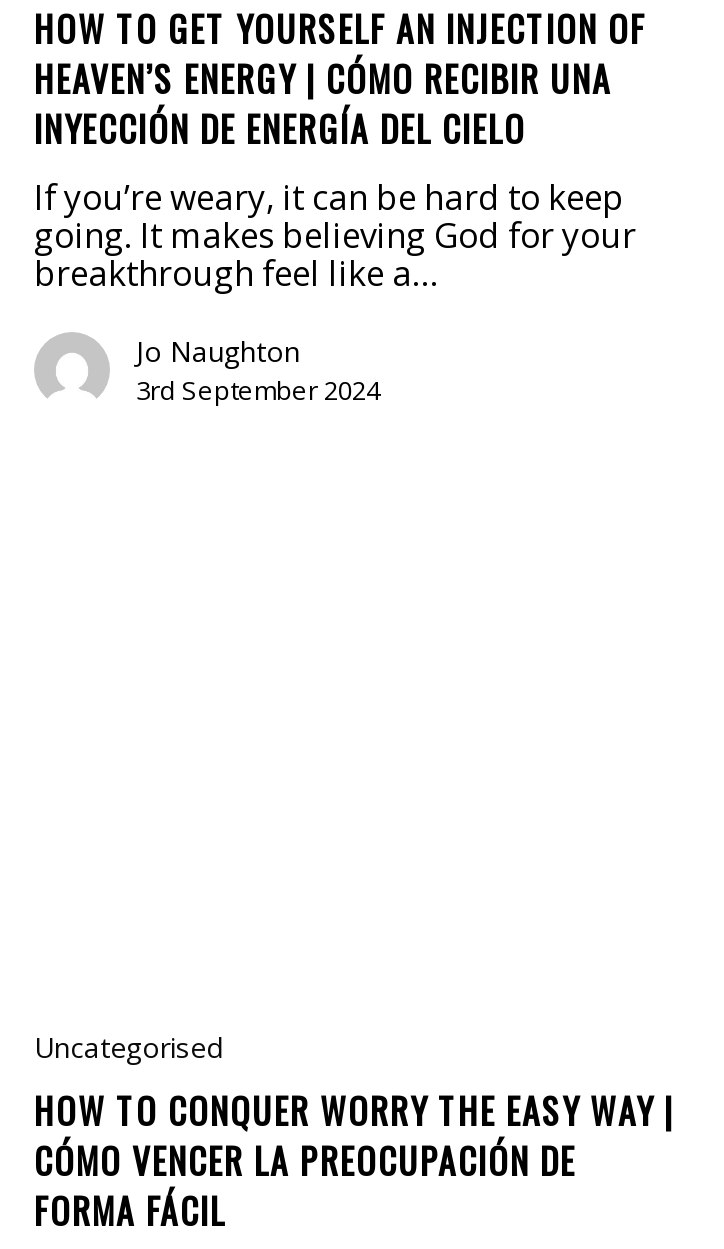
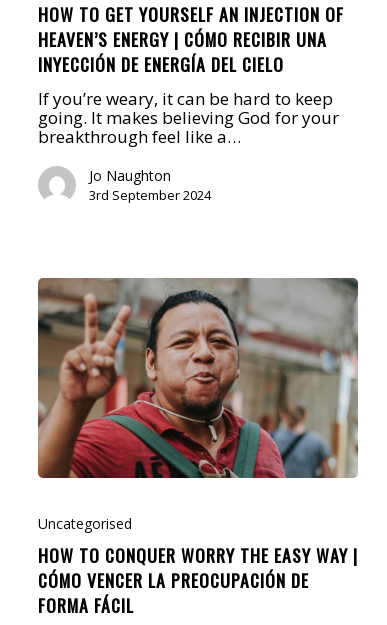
+ [image]
